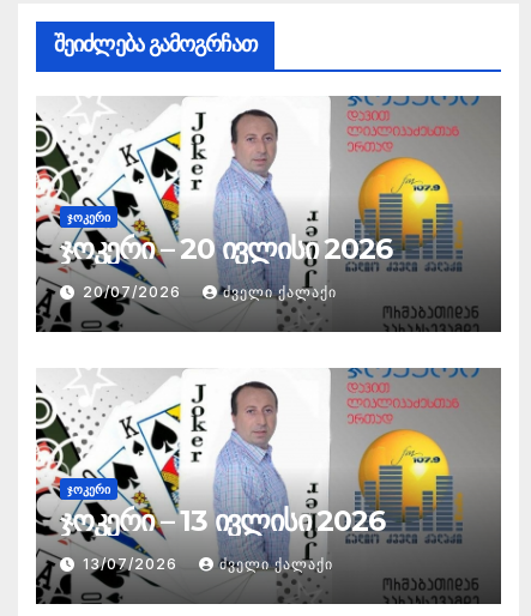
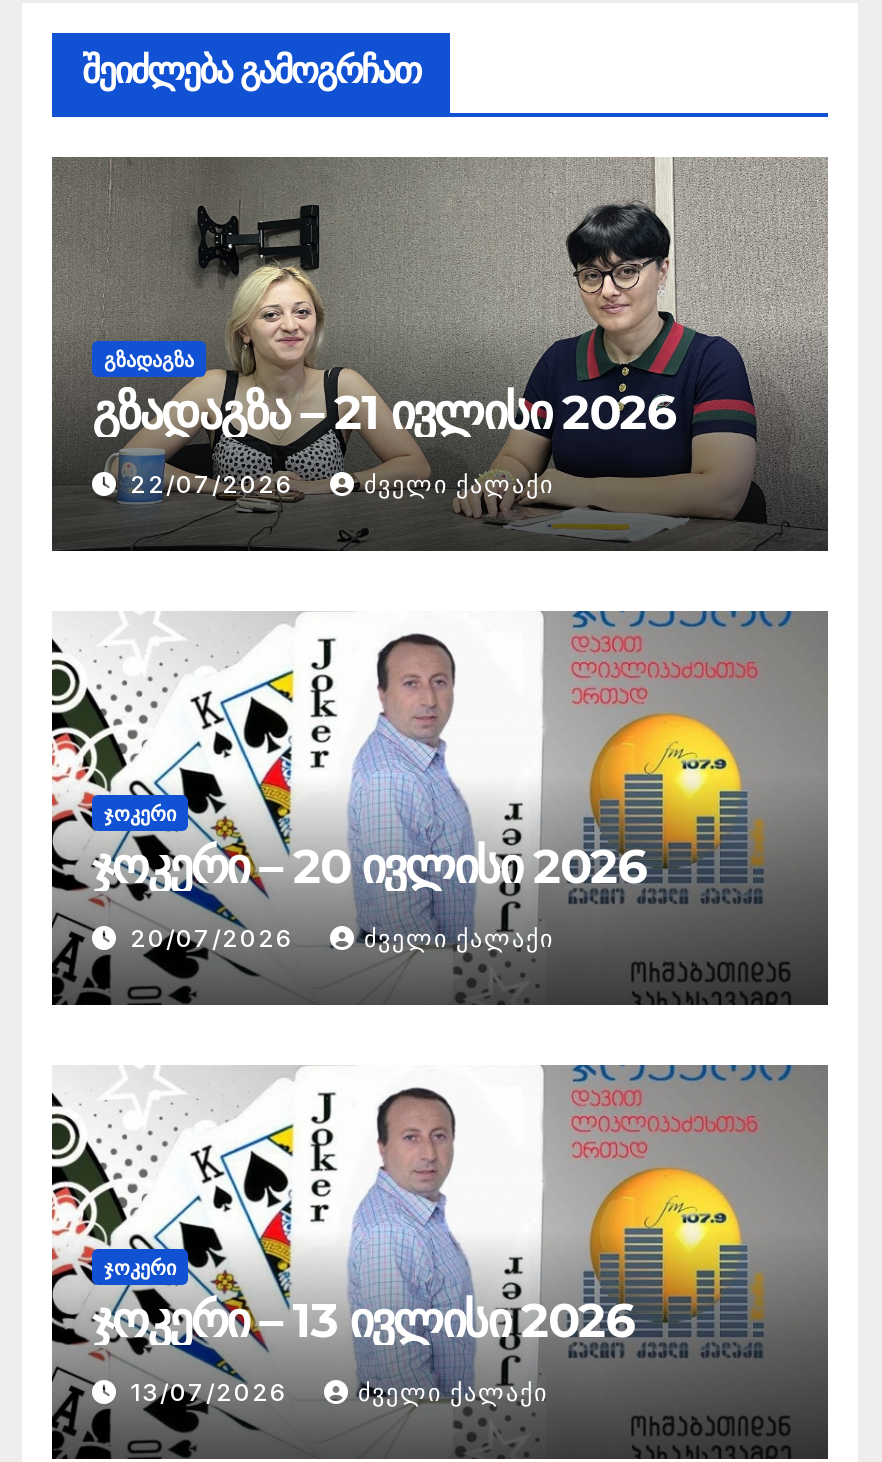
+ [image]
+ ᲒᲖᲐᲓᲐᲒᲖᲐ
+ გზადაგზა – 21 ივლისი 2026
+ 22/07/2026
+ ᲫᲕᲔᲚᲘ ᲥᲐᲚᲐᲥᲘ
